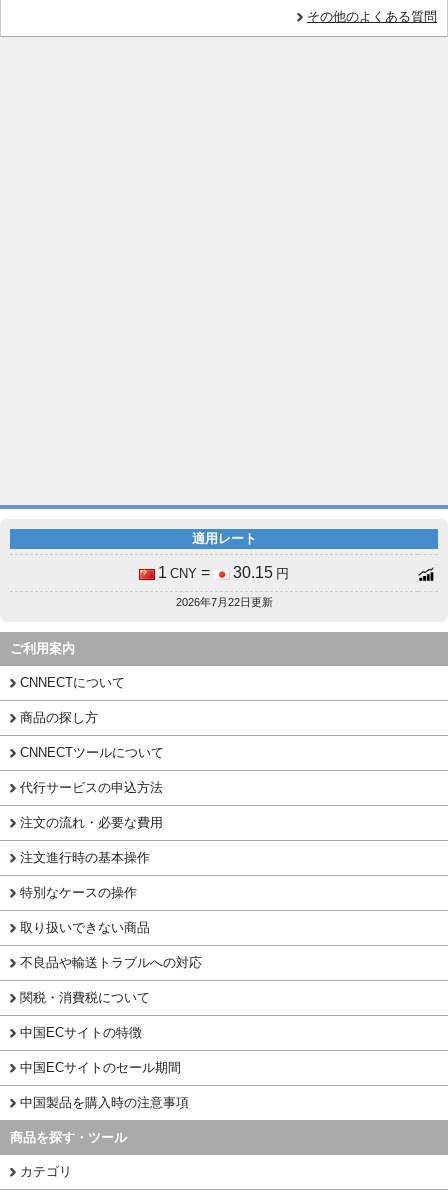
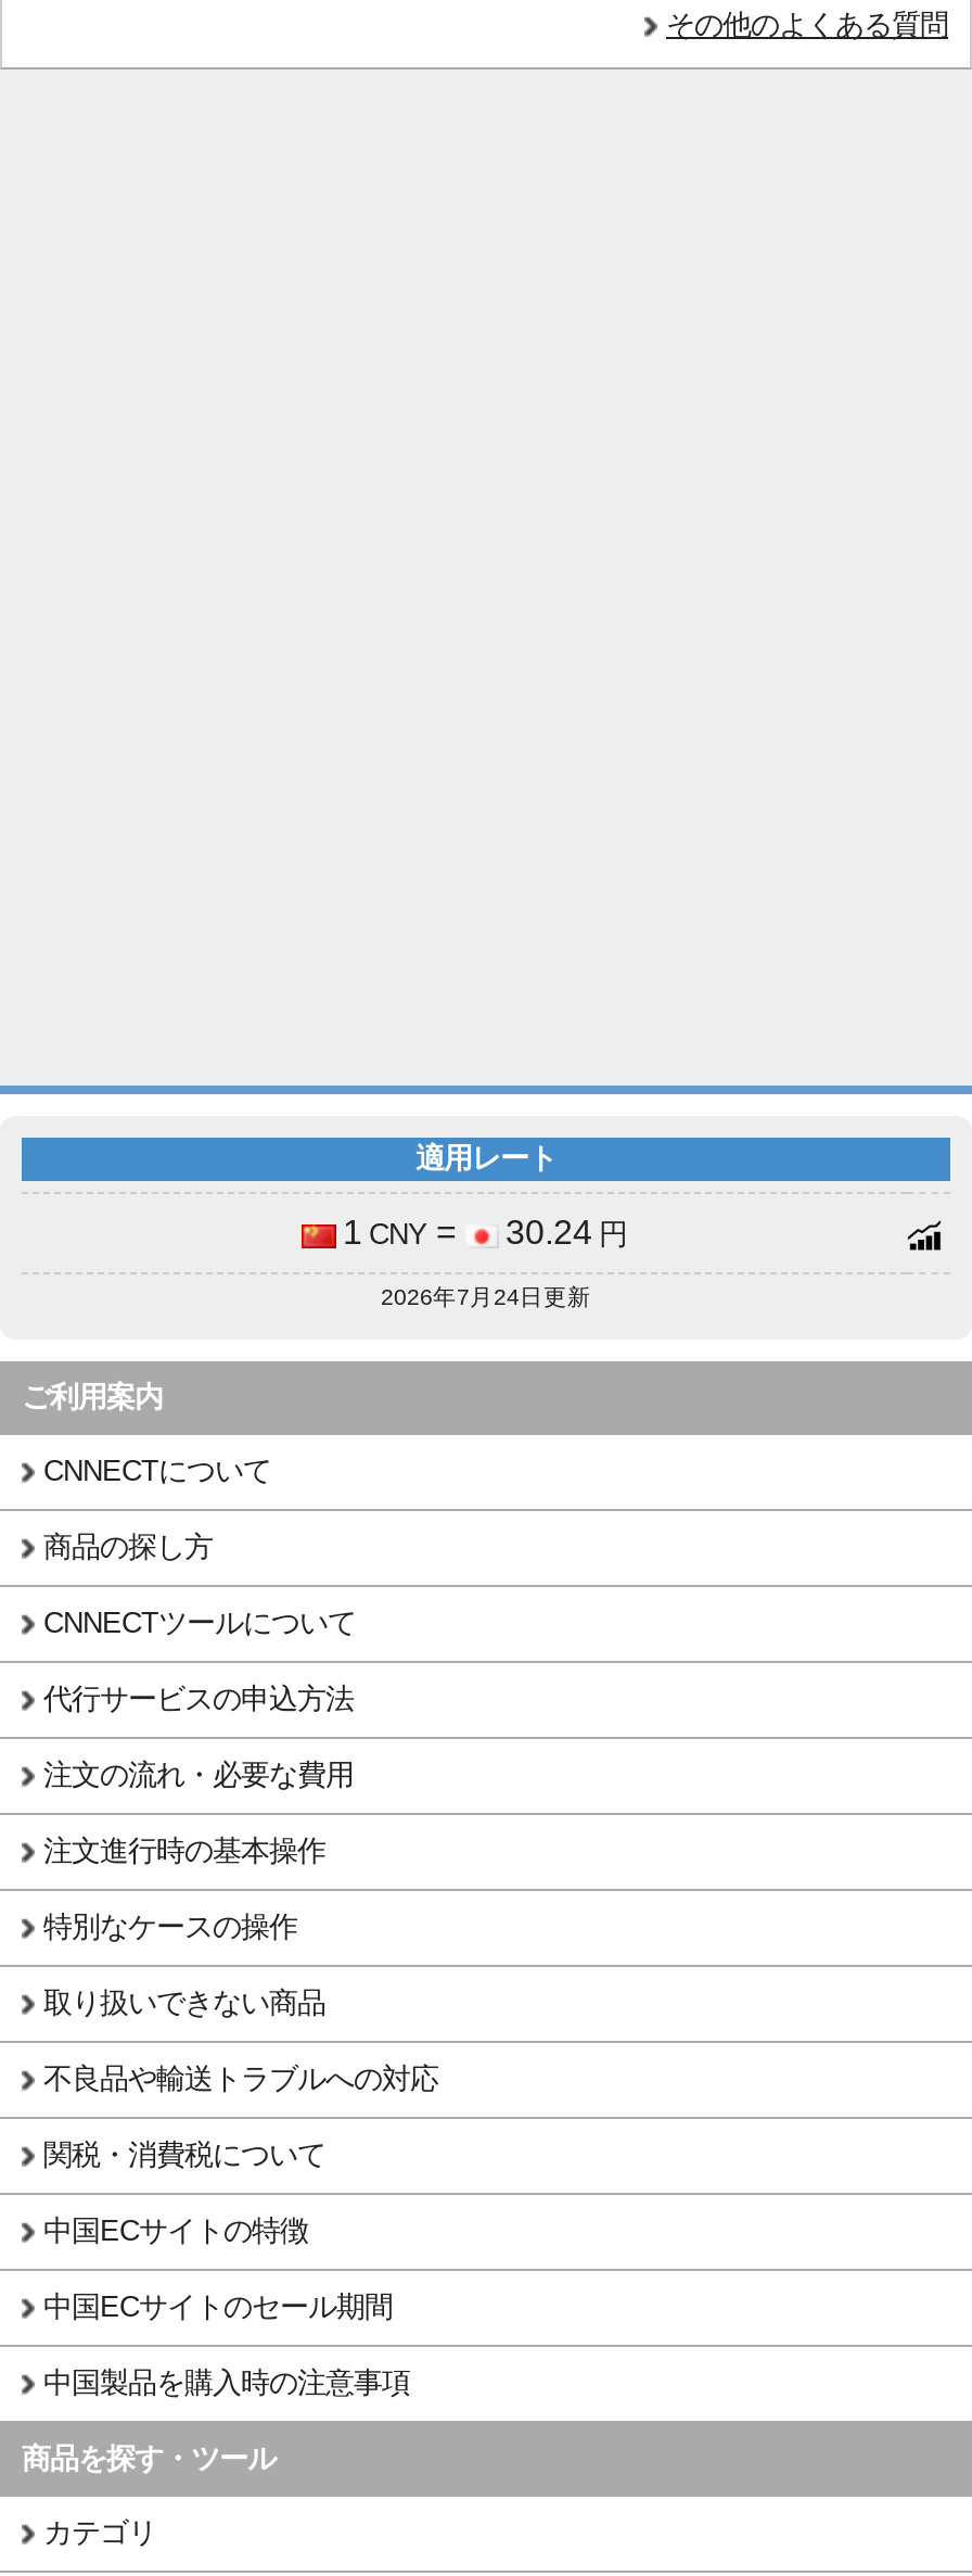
- 1 CNY = 30.15 円
+ 1 CNY = 30.24 円

- 2026年7月22日更新
+ 2026年7月24日更新
